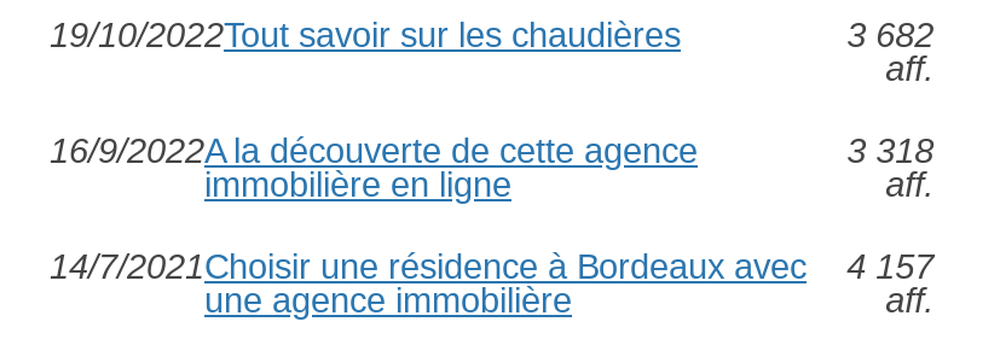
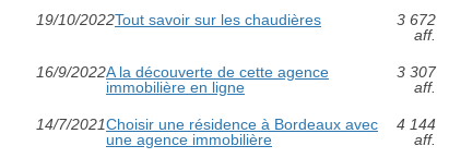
- 3 682
+ 3 672

- 3 318
+ 3 307

- 14/7/2021Choisir une résidence à Bordeaux avec 4 157
+ 14/7/2021Choisir une résidence à Bordeaux avec 4 144
